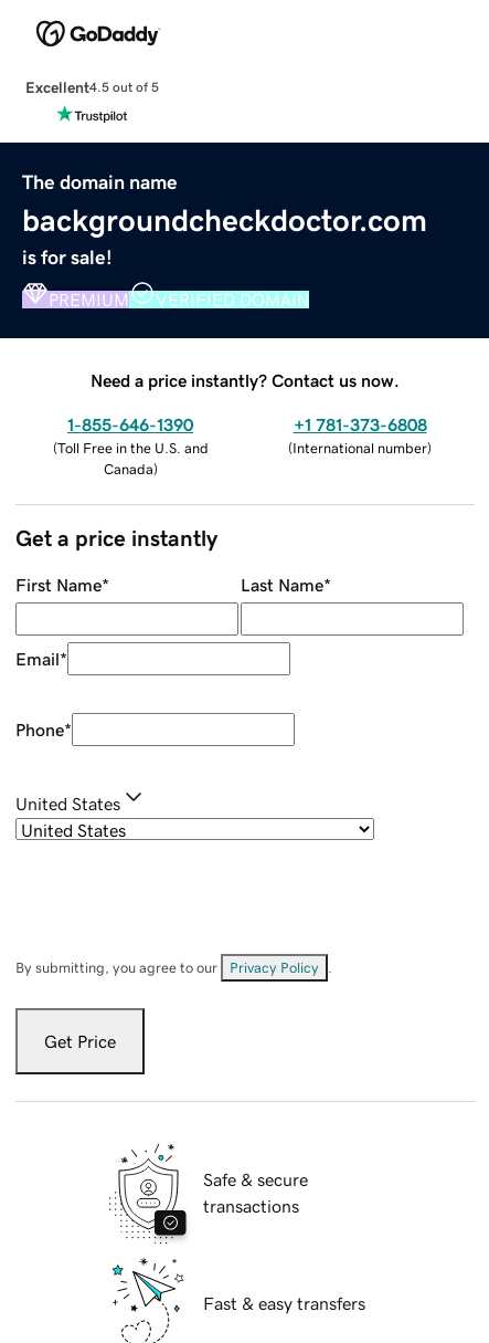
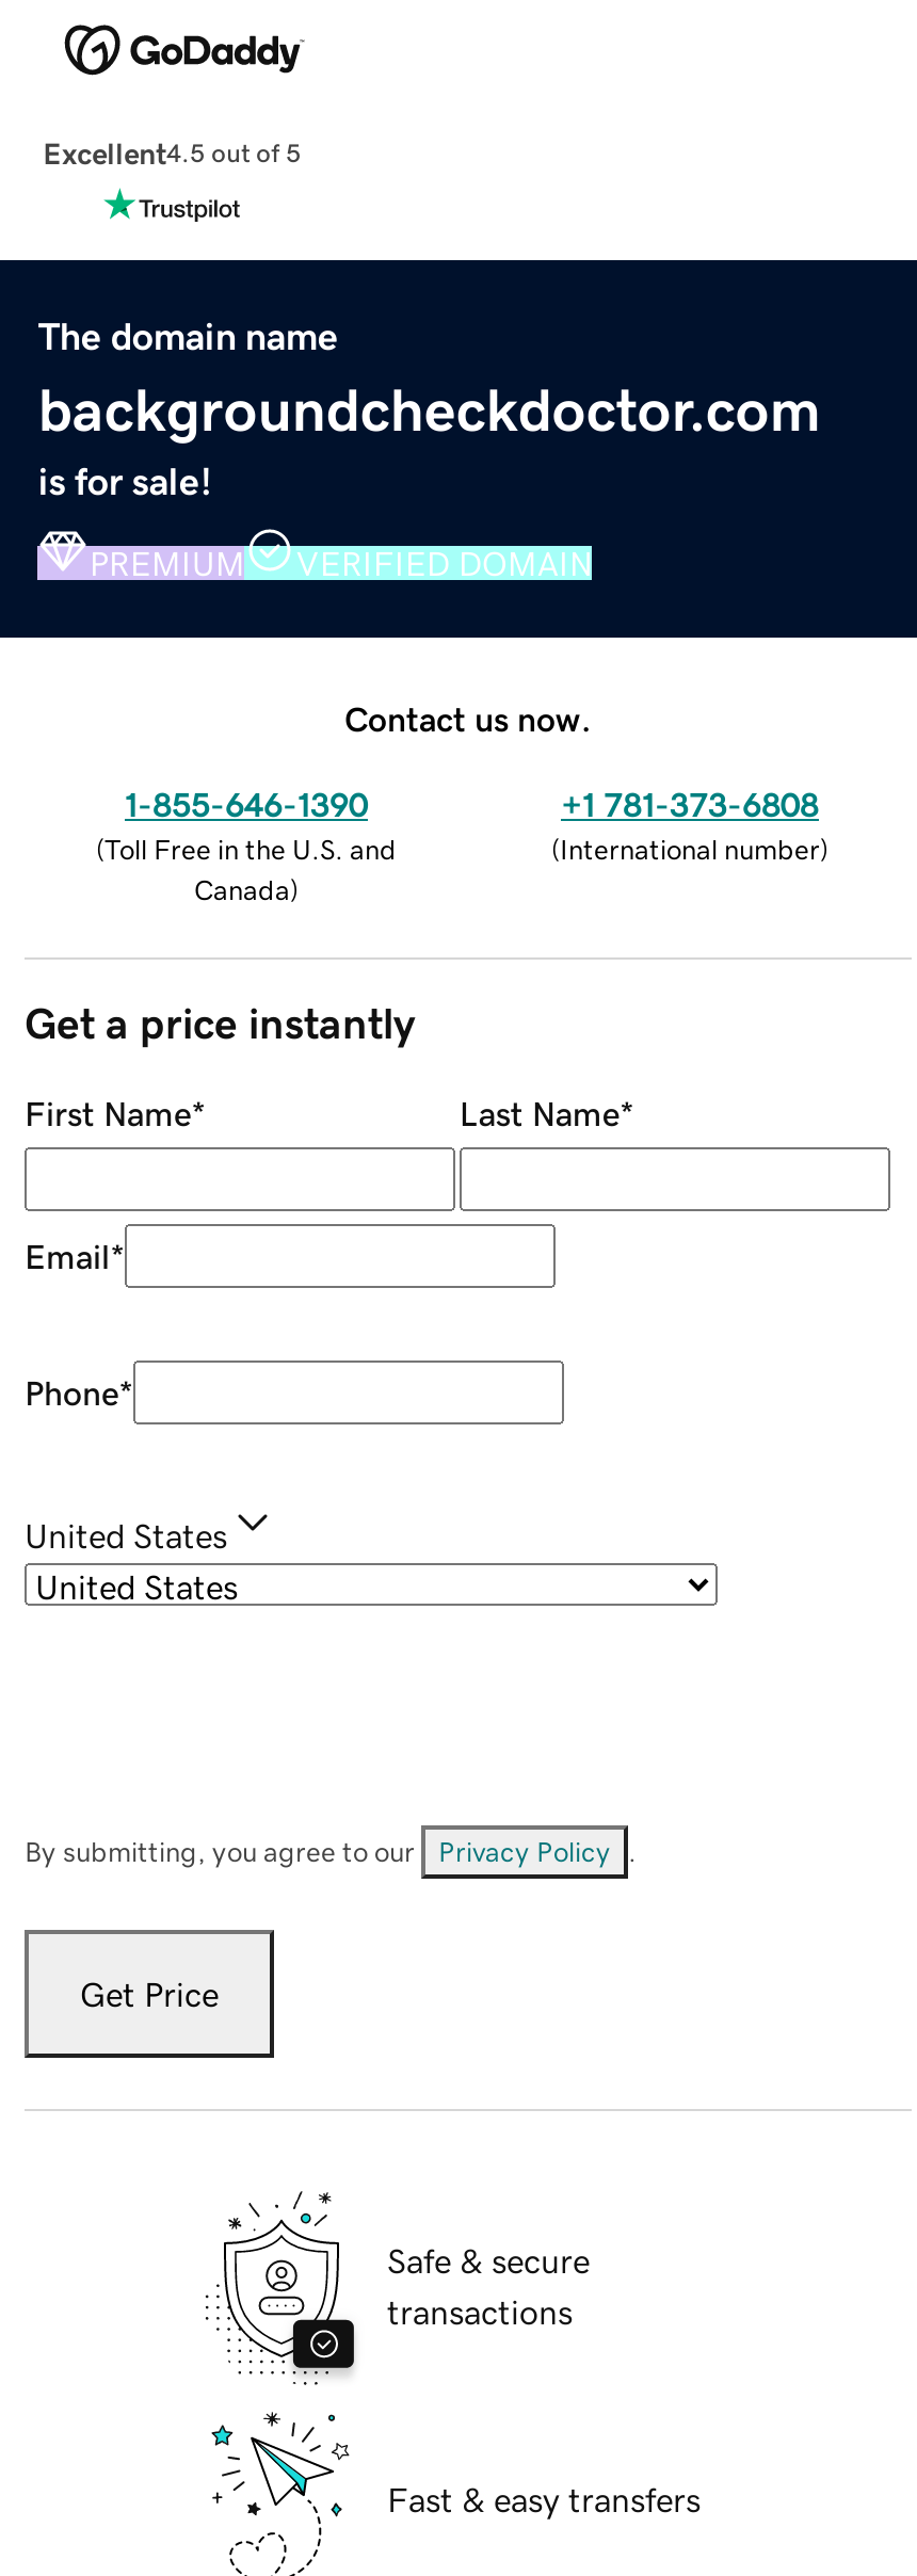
- Need a price instantly? Contact us now.
+ Contact us now.
